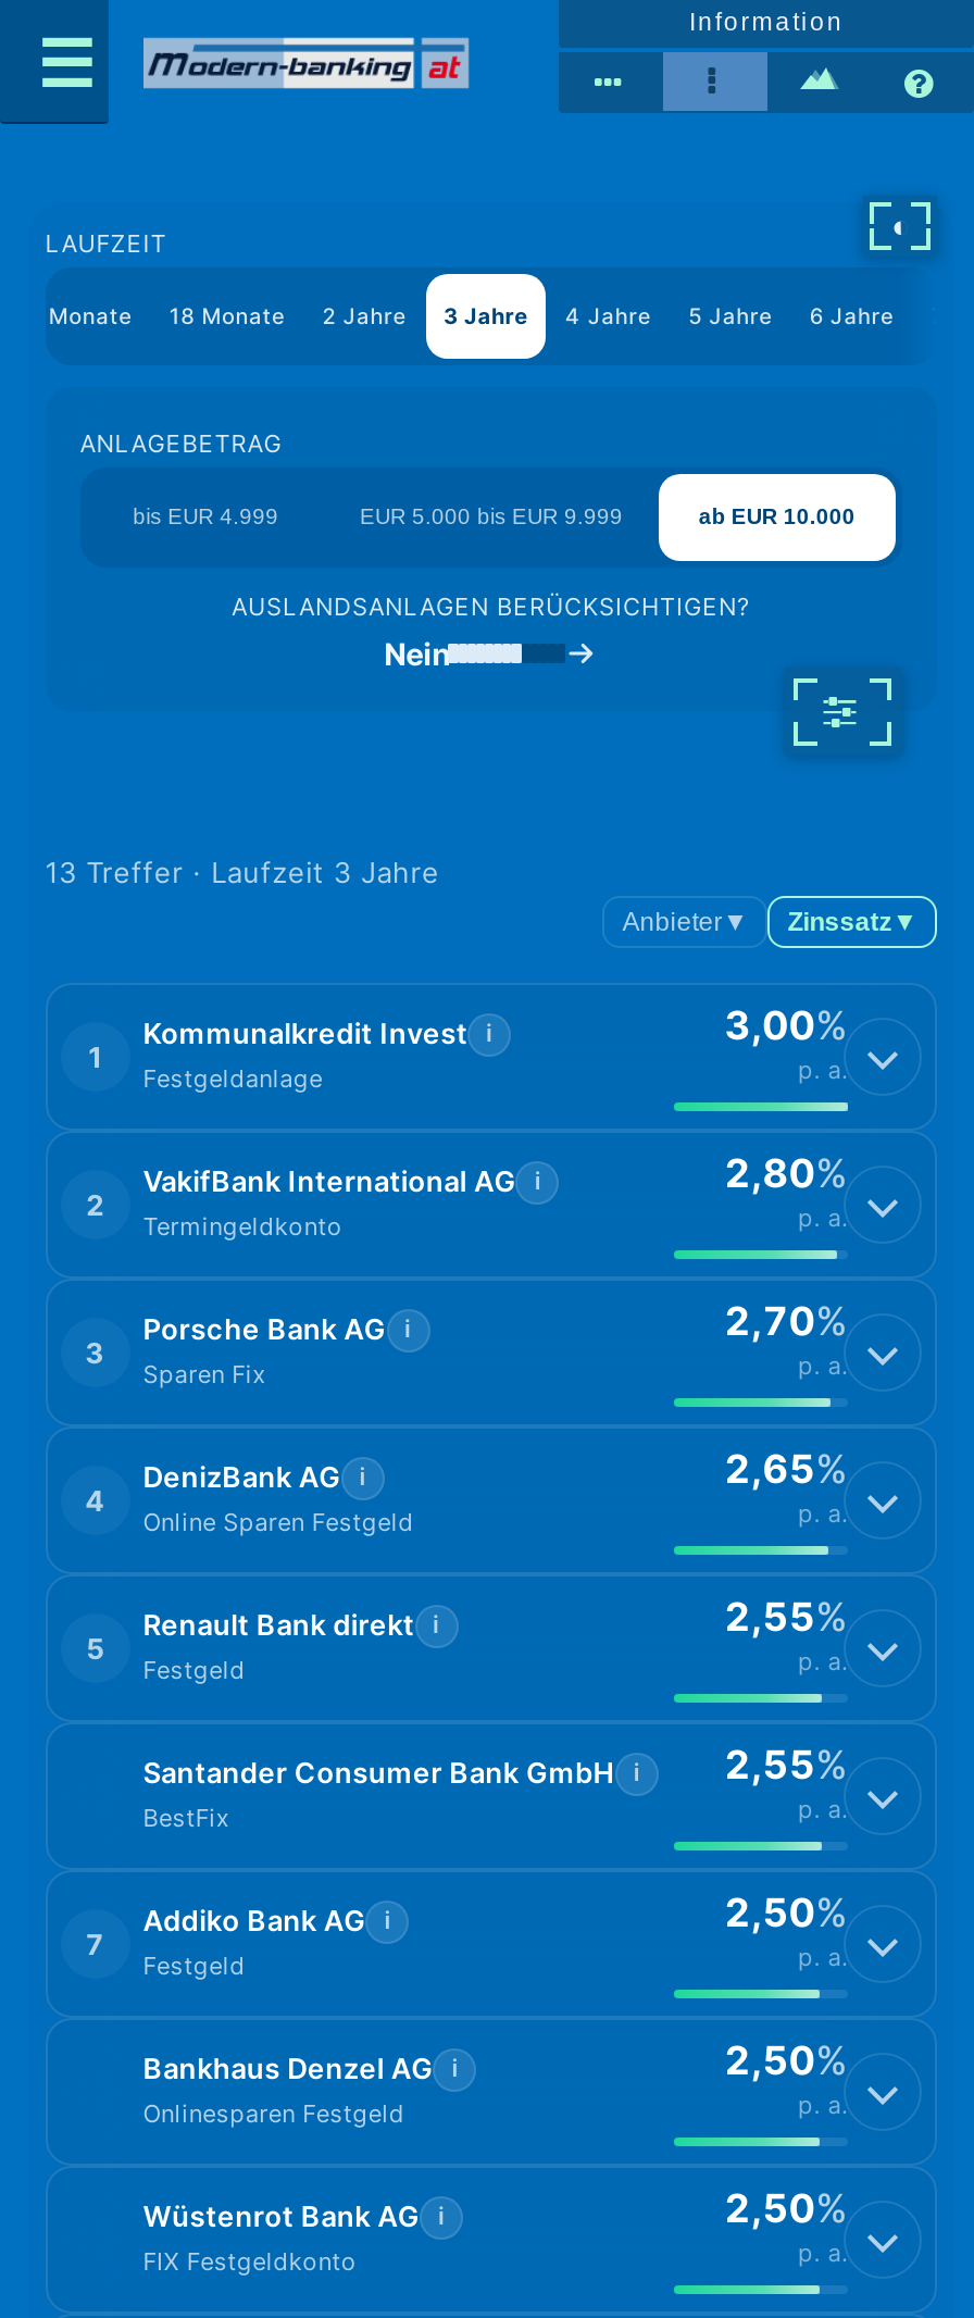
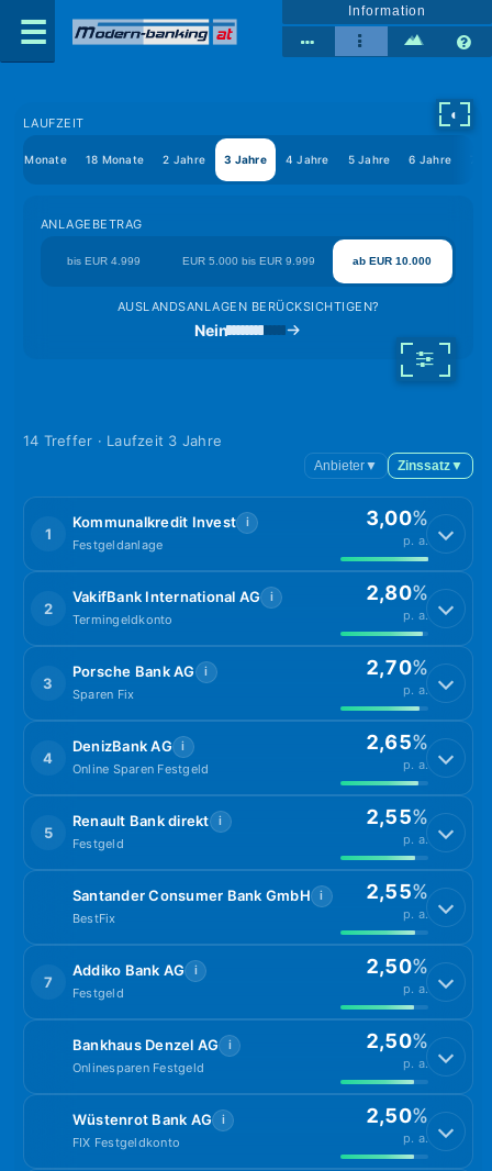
- 13 Treffer · Laufzeit 3 Jahre
+ 14 Treffer · Laufzeit 3 Jahre
